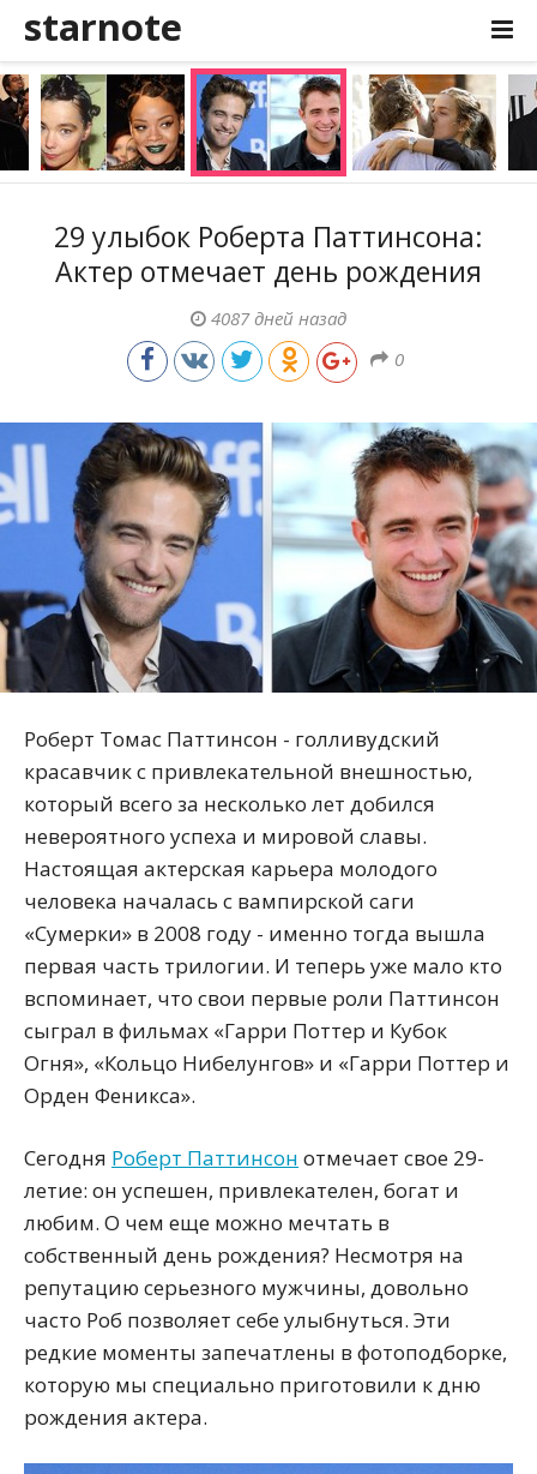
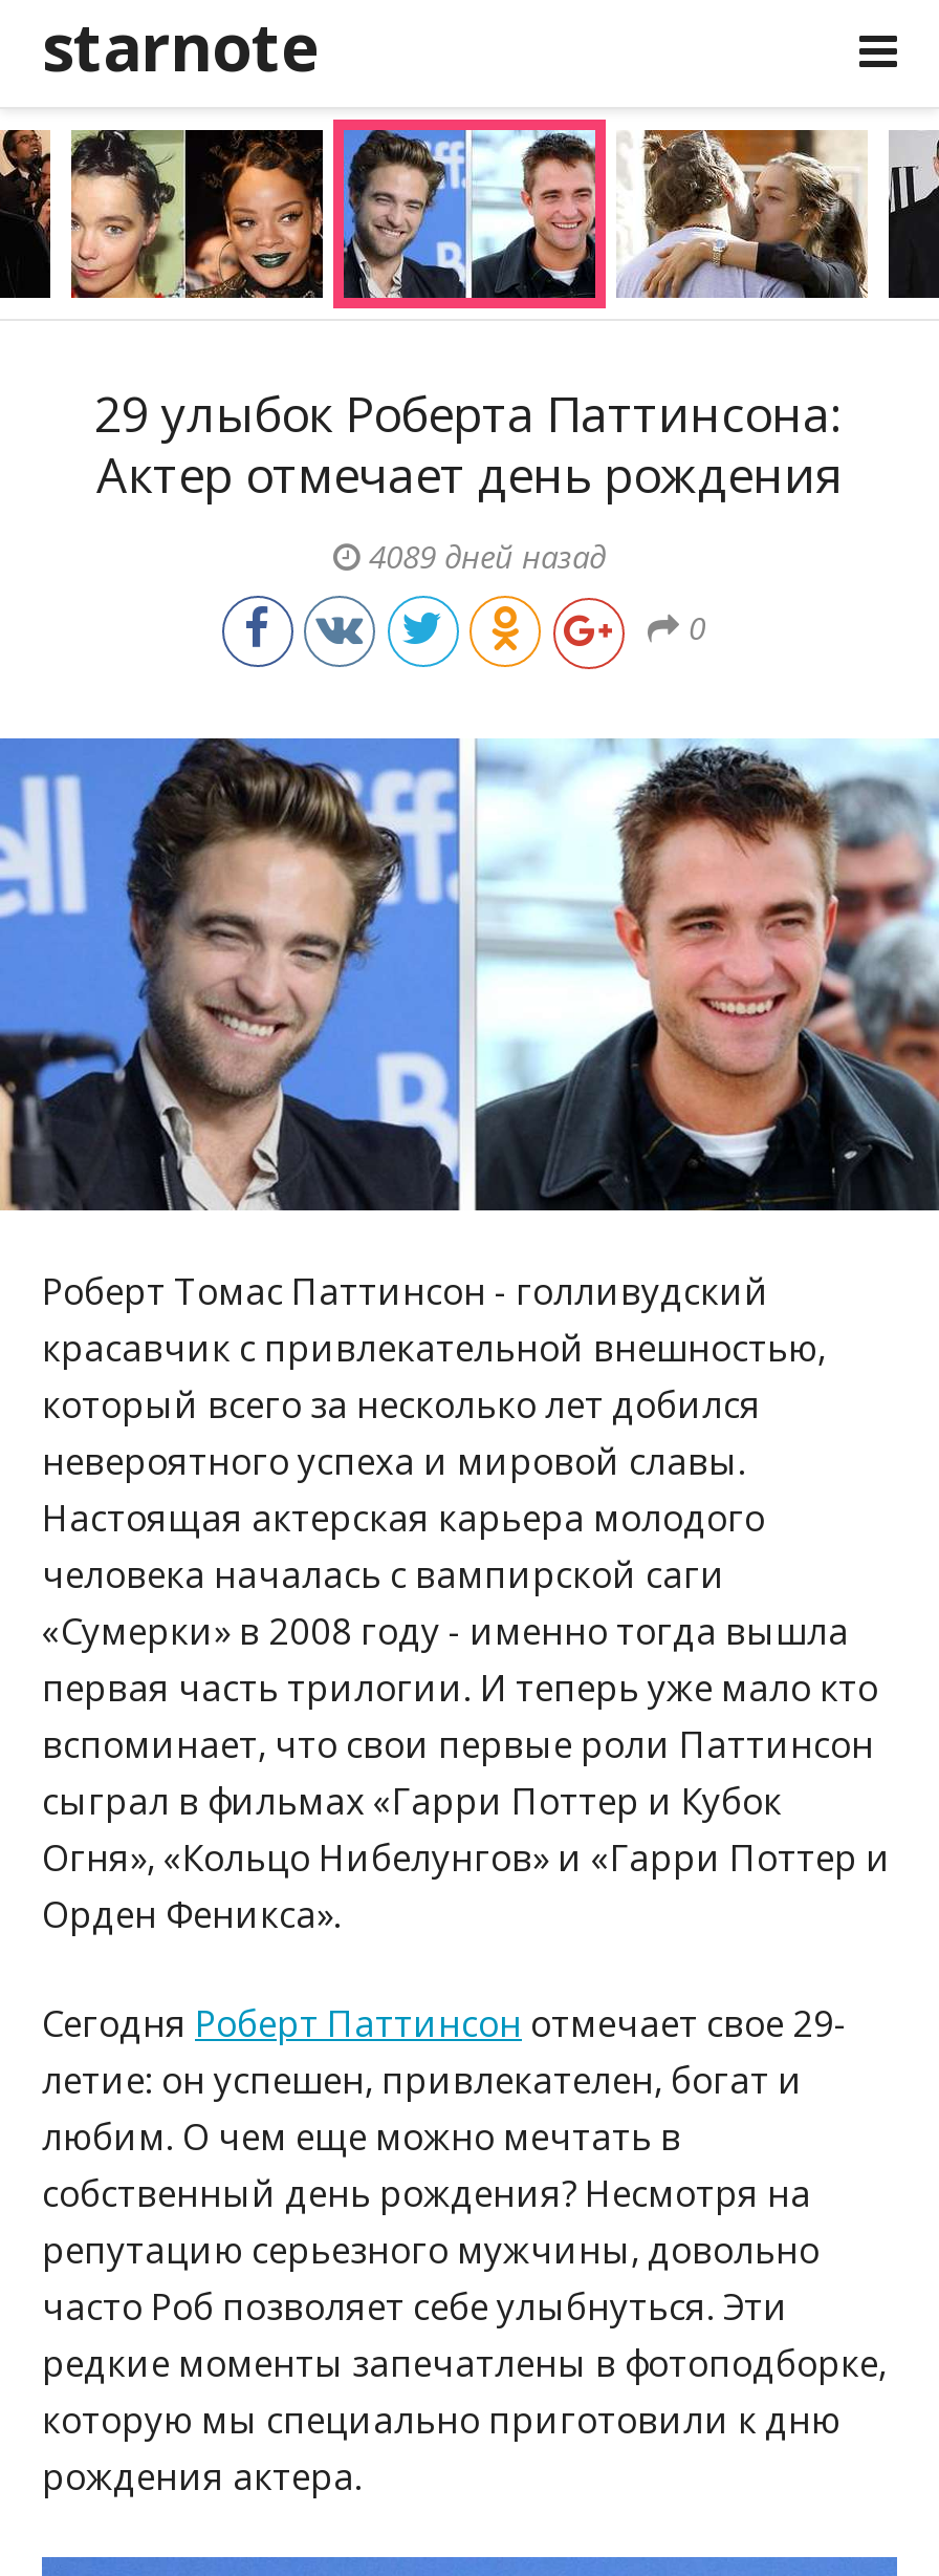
- 4087 дней назад
+ 4089 дней назад
